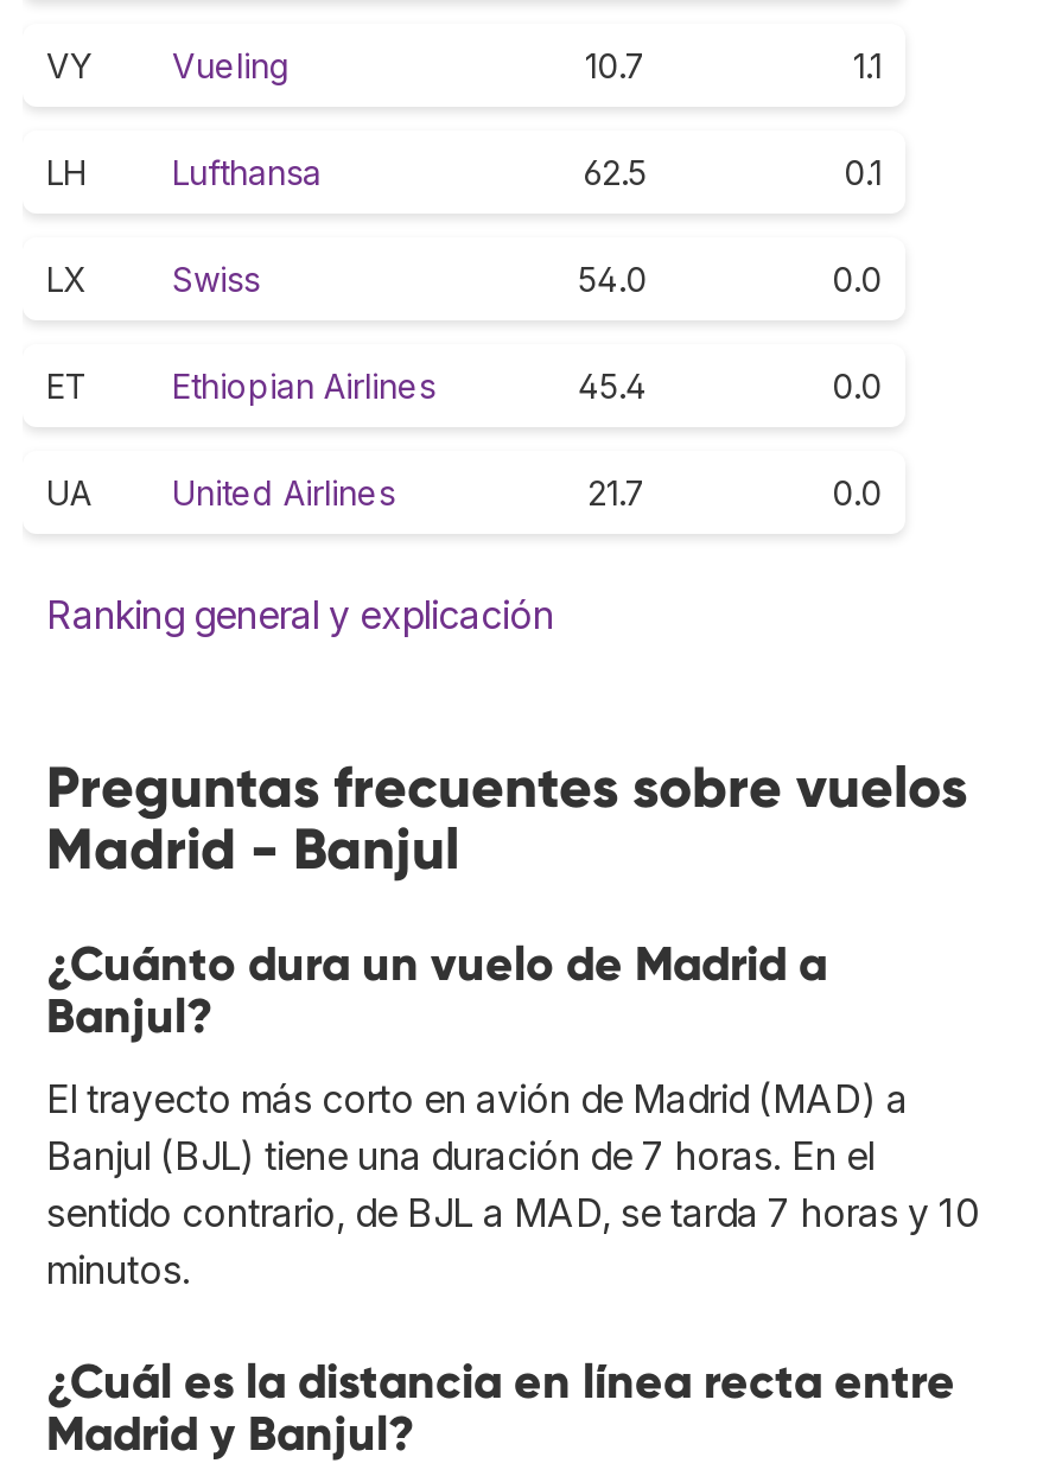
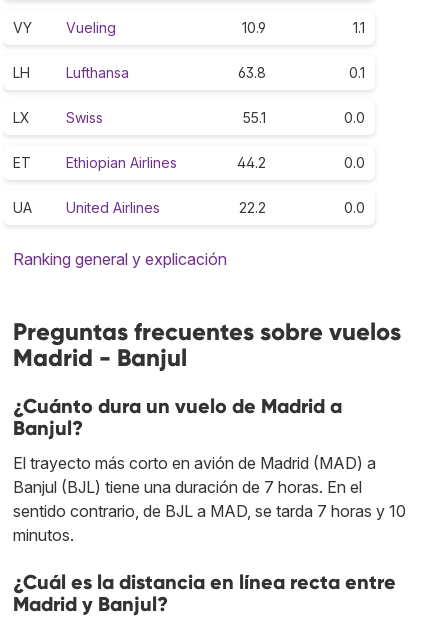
- 10.7
+ 10.9

- 62.5
+ 63.8

- 54.0
+ 55.1

- 45.4
+ 44.2

- 21.7
+ 22.2
